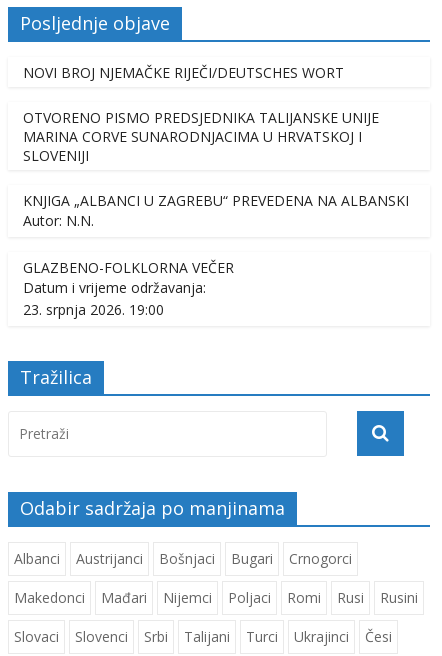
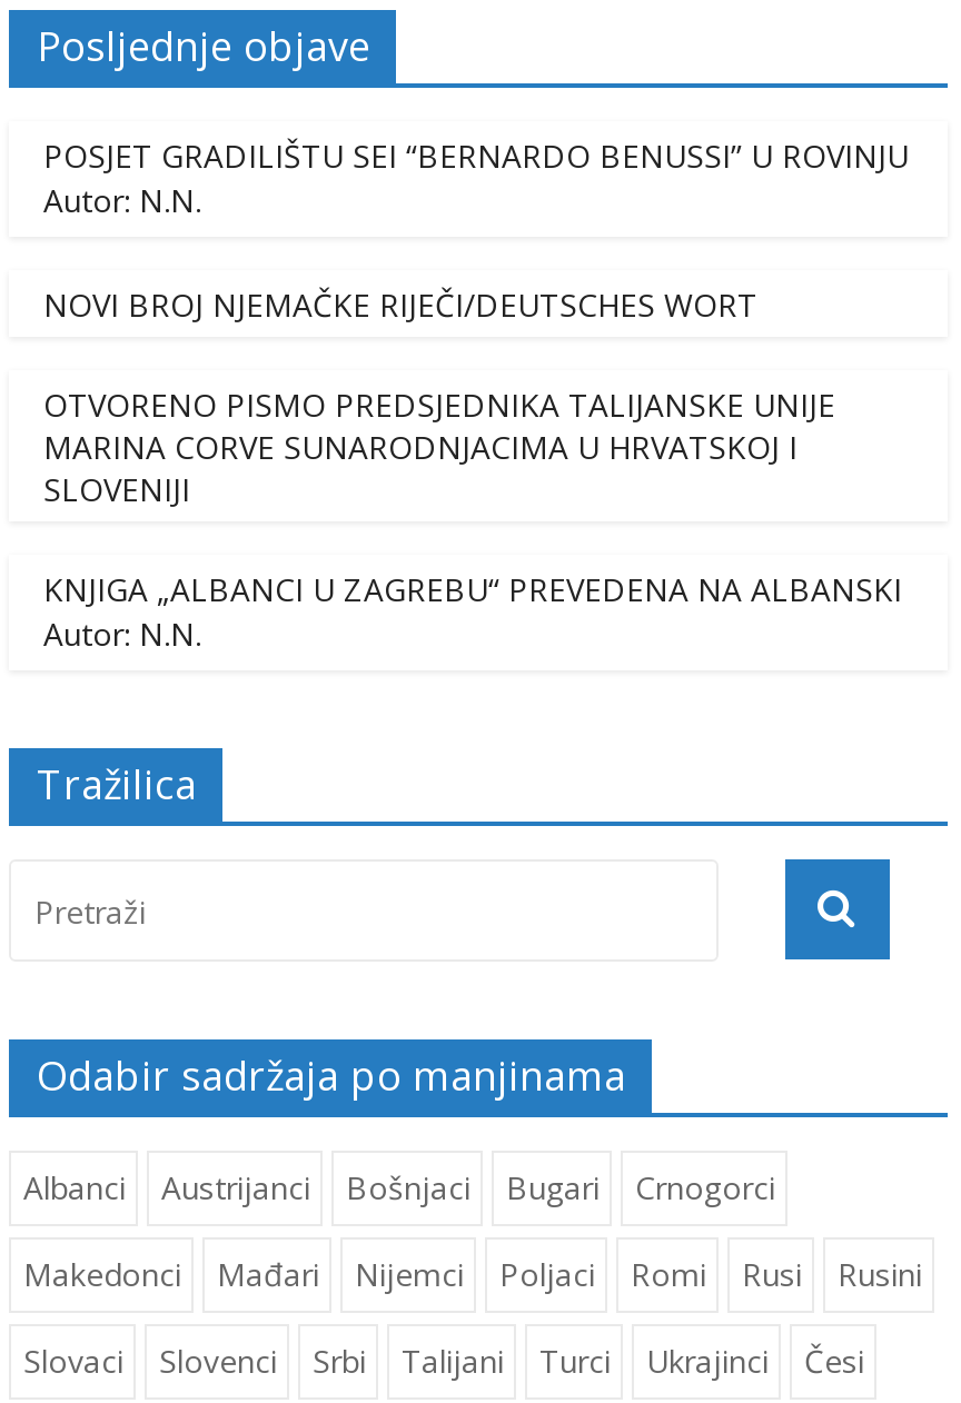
+ POSJET GRADILIŠTU SEI “BERNARDO BENUSSI” U ROVINJU
+ Autor: N.N.

moved down: NOVI BROJ NJEMAČKE RIJEČI/DEUTSCHES WORT | OTVORENO PISMO PREDSJEDNIKA TALIJANSKE UNIJE | MARINA CORVE SUNARODNJACIMA U HRVATSKOJ I | SLOVENIJI | KNJIGA „ALBANCI U ZAGREBU“ PREVEDENA NA ALBANSKI | Autor: N.N.

- GLAZBENO-FOLKLORNA VEČER
- Datum i vrijeme održavanja:
- 23. srpnja 2026. 19:00
